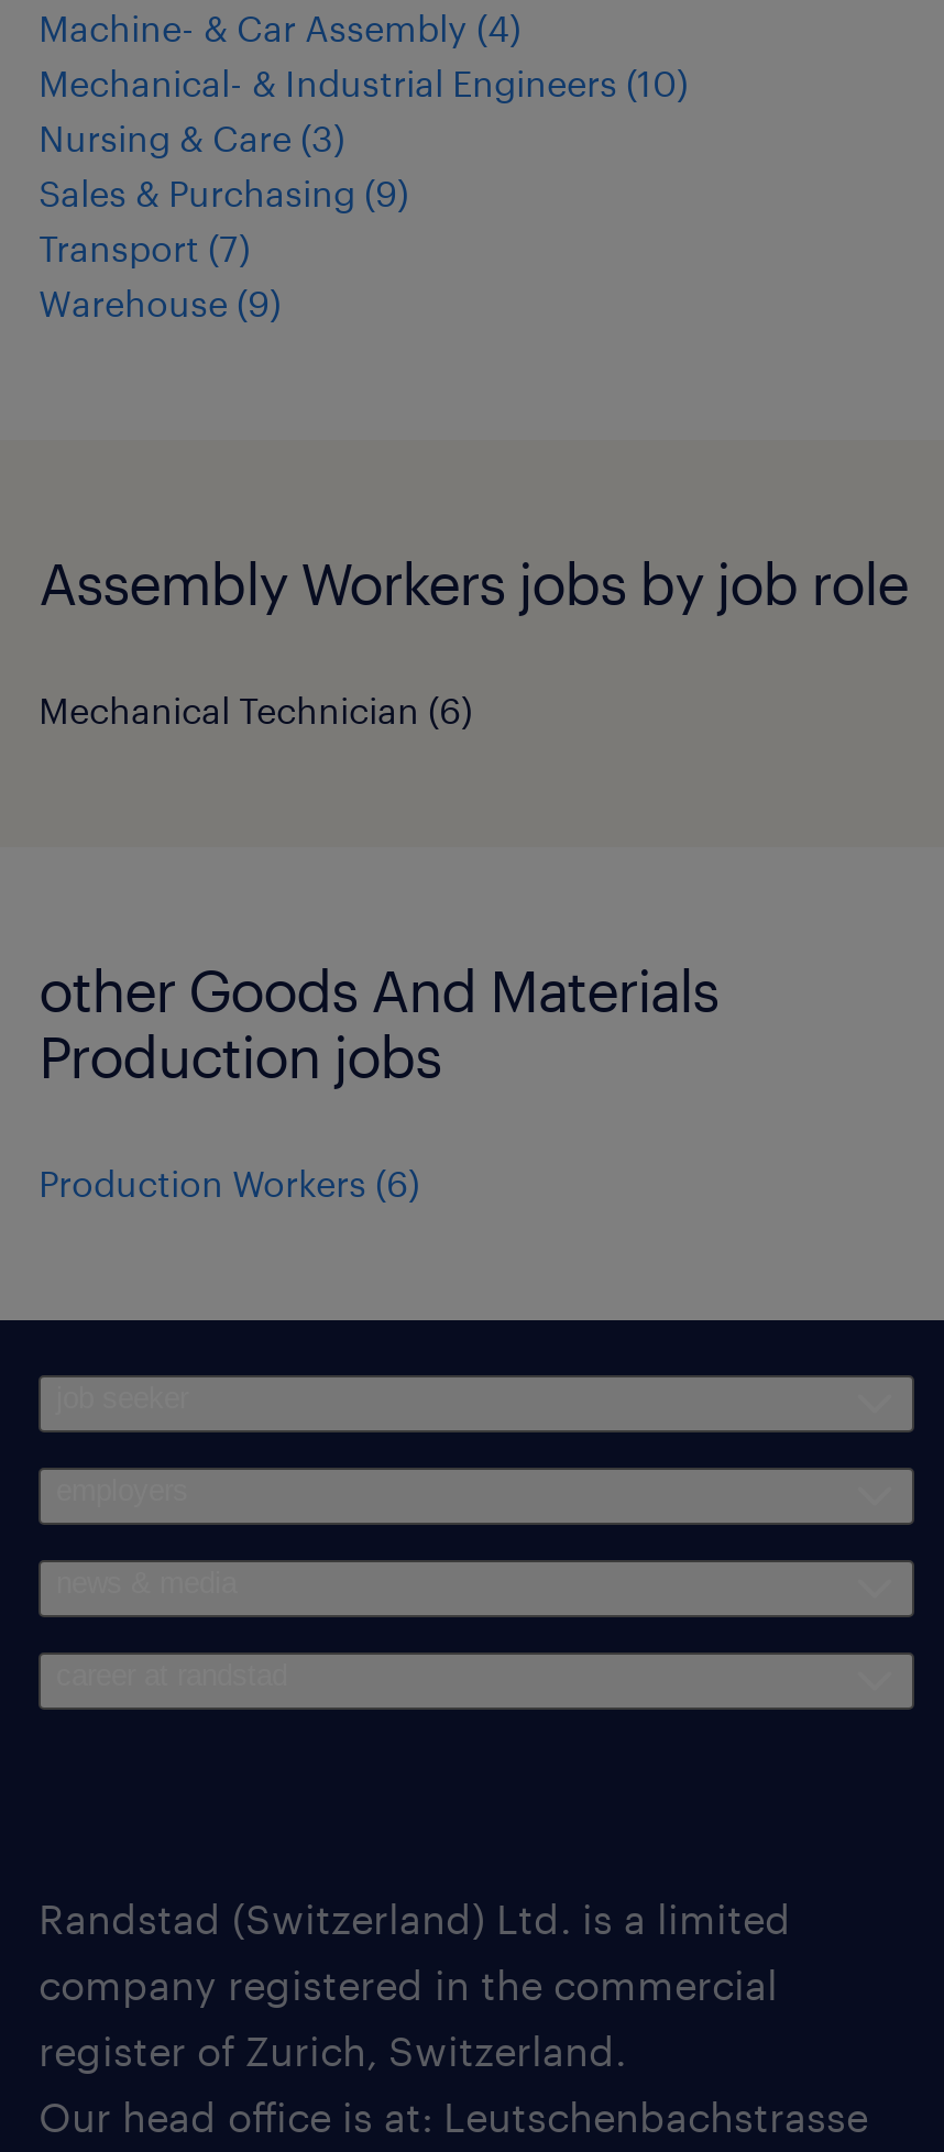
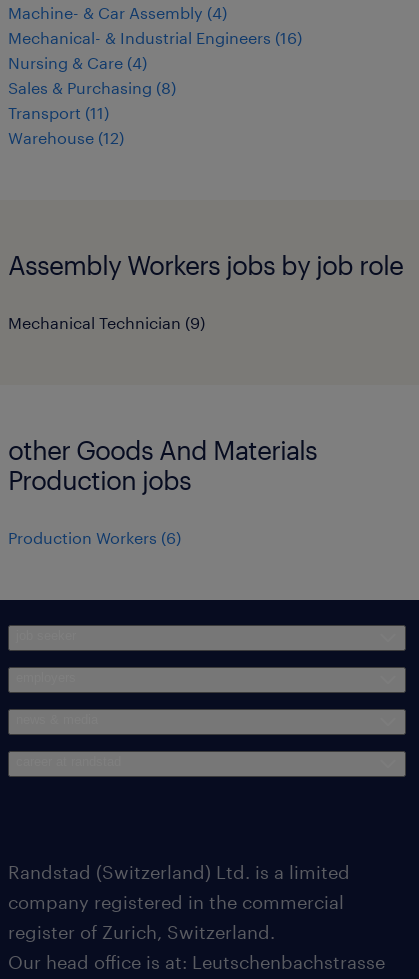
- Mechanical- & Industrial Engineers (10)
+ Mechanical- & Industrial Engineers (16)

- Nursing & Care (3)
+ Nursing & Care (4)

- Sales & Purchasing (9)
+ Sales & Purchasing (8)

- Transport (7)
+ Transport (11)

- Warehouse (9)
+ Warehouse (12)

- Mechanical Technician (6)
+ Mechanical Technician (9)
